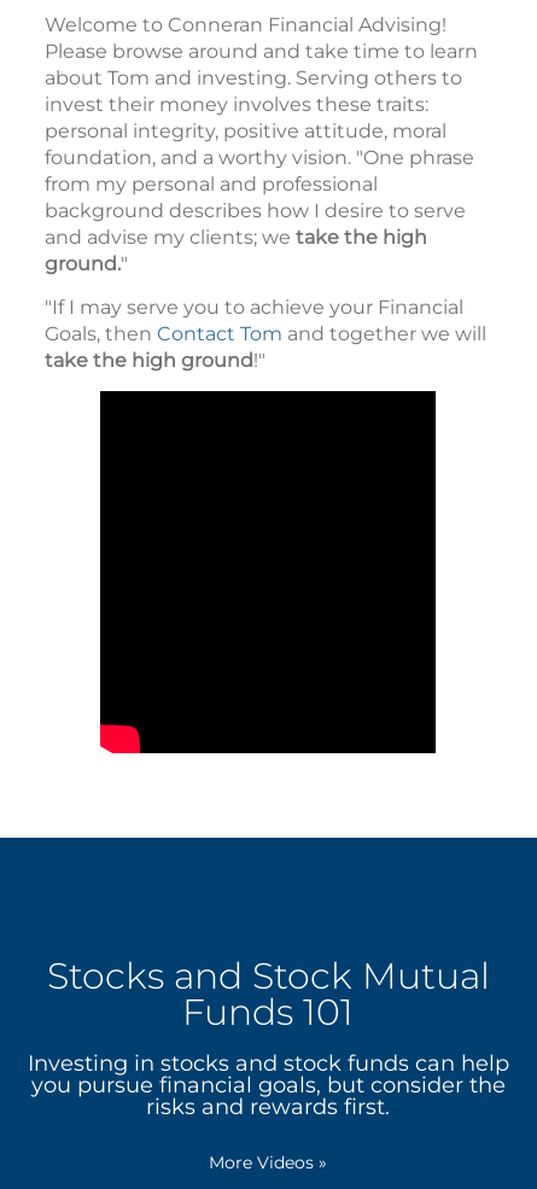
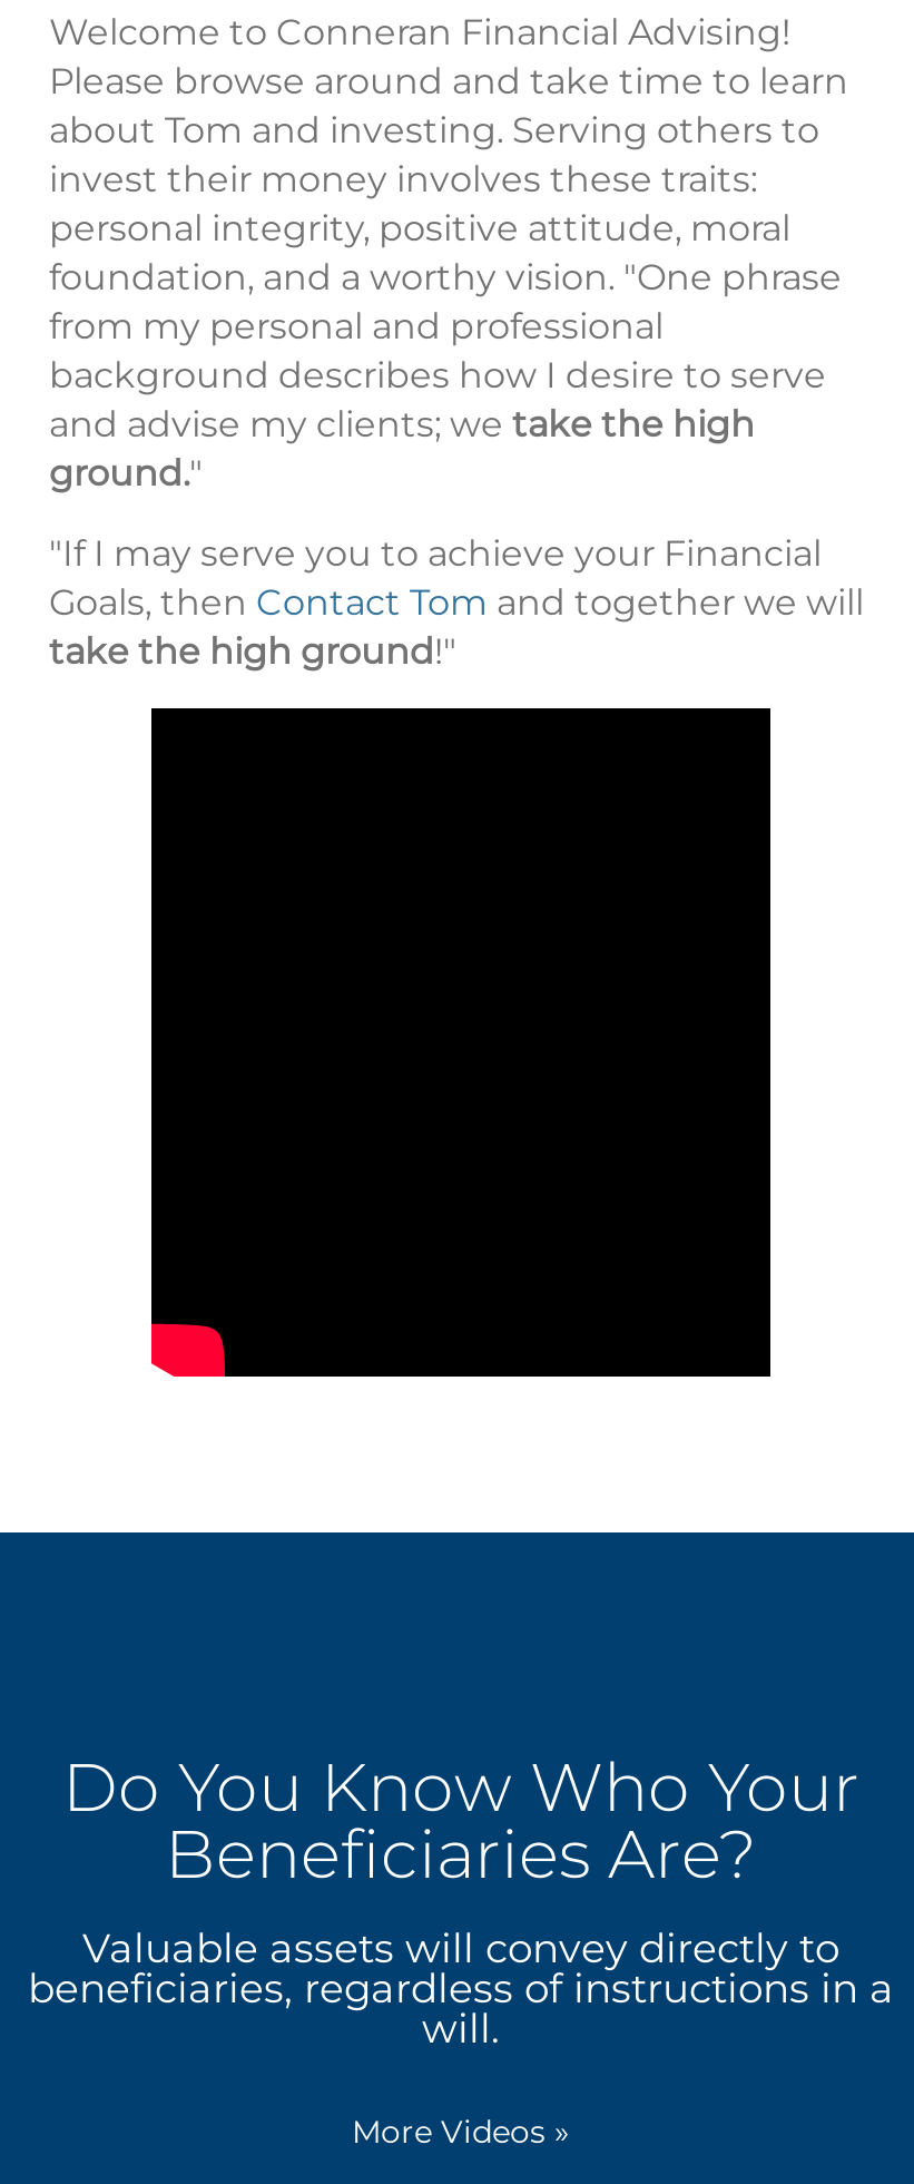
- Stocks and Stock Mutual
- Funds 101
- Investing in stocks and stock funds can help
- you pursue financial goals, but consider the
- risks and rewards first.
+ Do You Know Who Your
+ Beneficiaries Are?
+ Valuable assets will convey directly to
+ beneficiaries, regardless of instructions in a
+ will.
